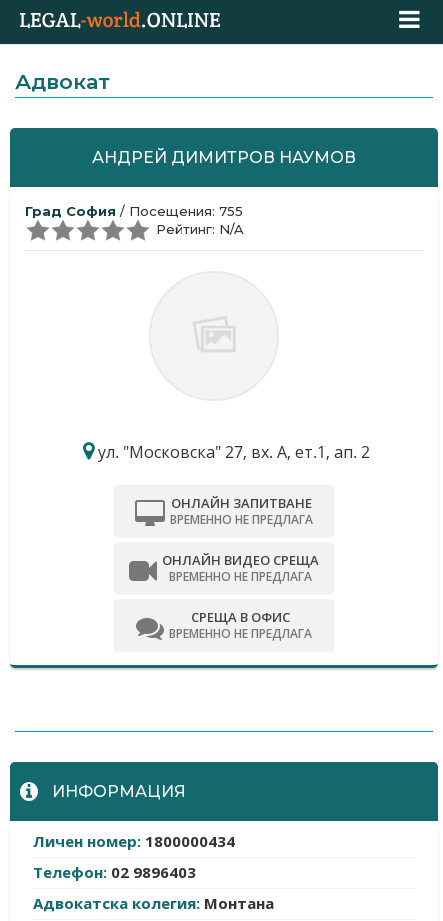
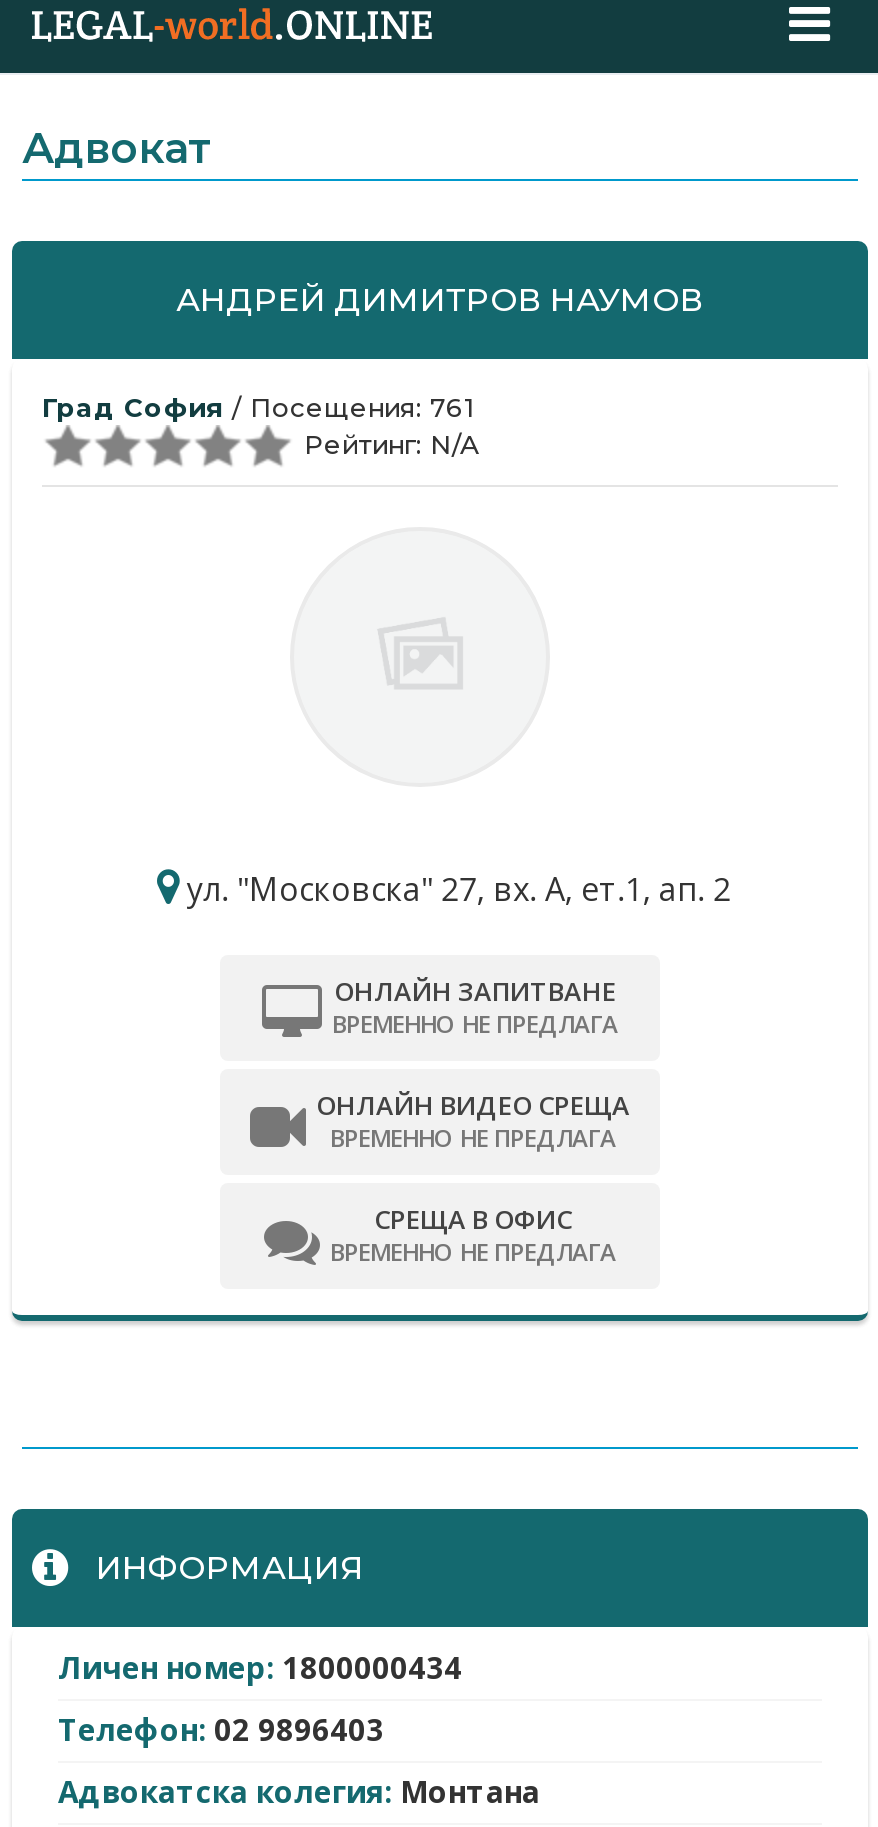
- Град София / Посещения: 755
+ Град София / Посещения: 761
